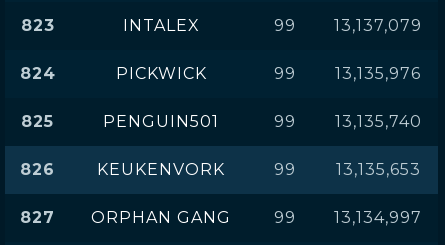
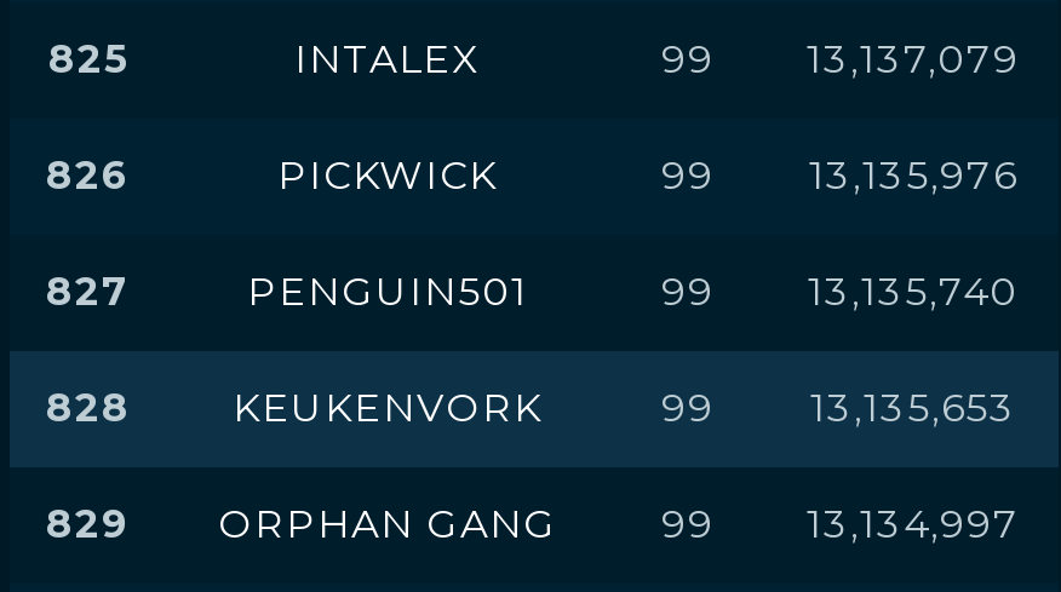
- 823
+ 825

- 824
+ 826

- 825
+ 827

- 826
+ 828

- 827 ORPHAN GANG
+ 829 ORPHAN GANG
